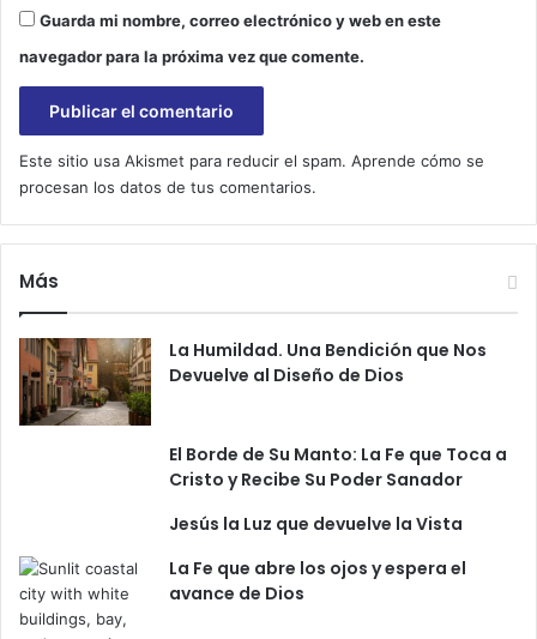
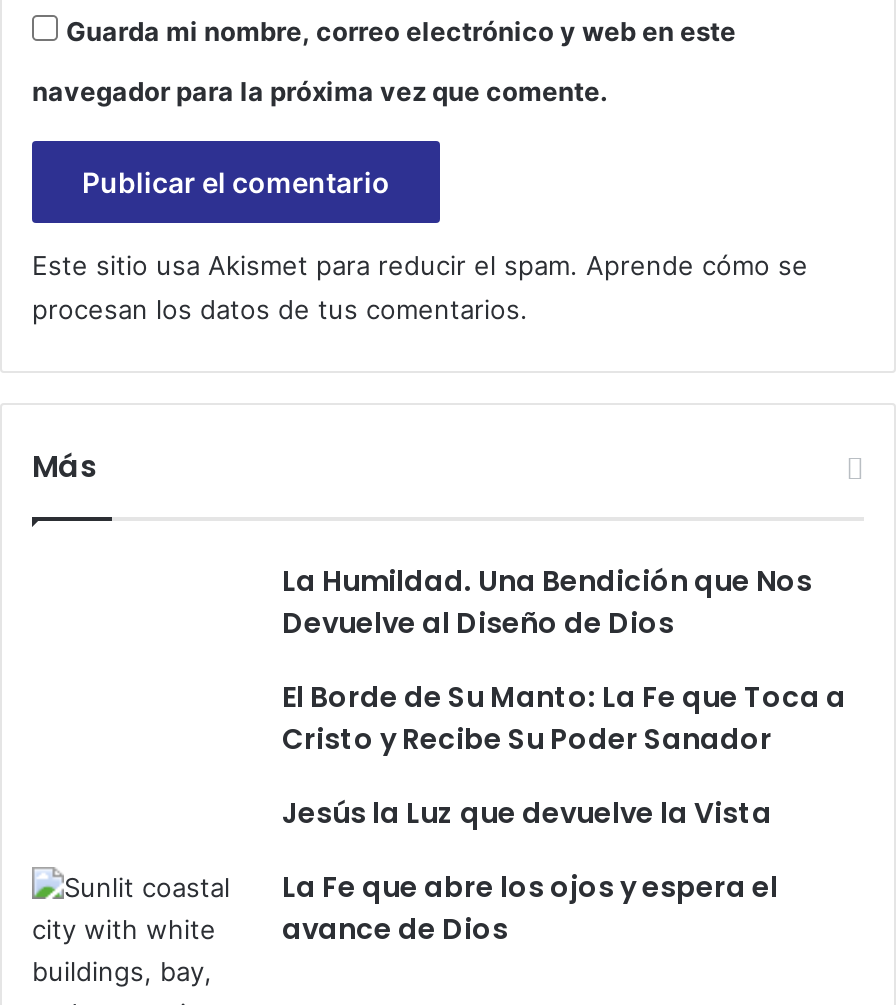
- [image]
